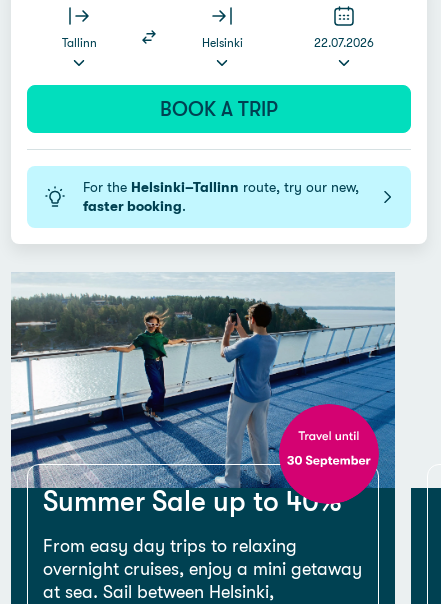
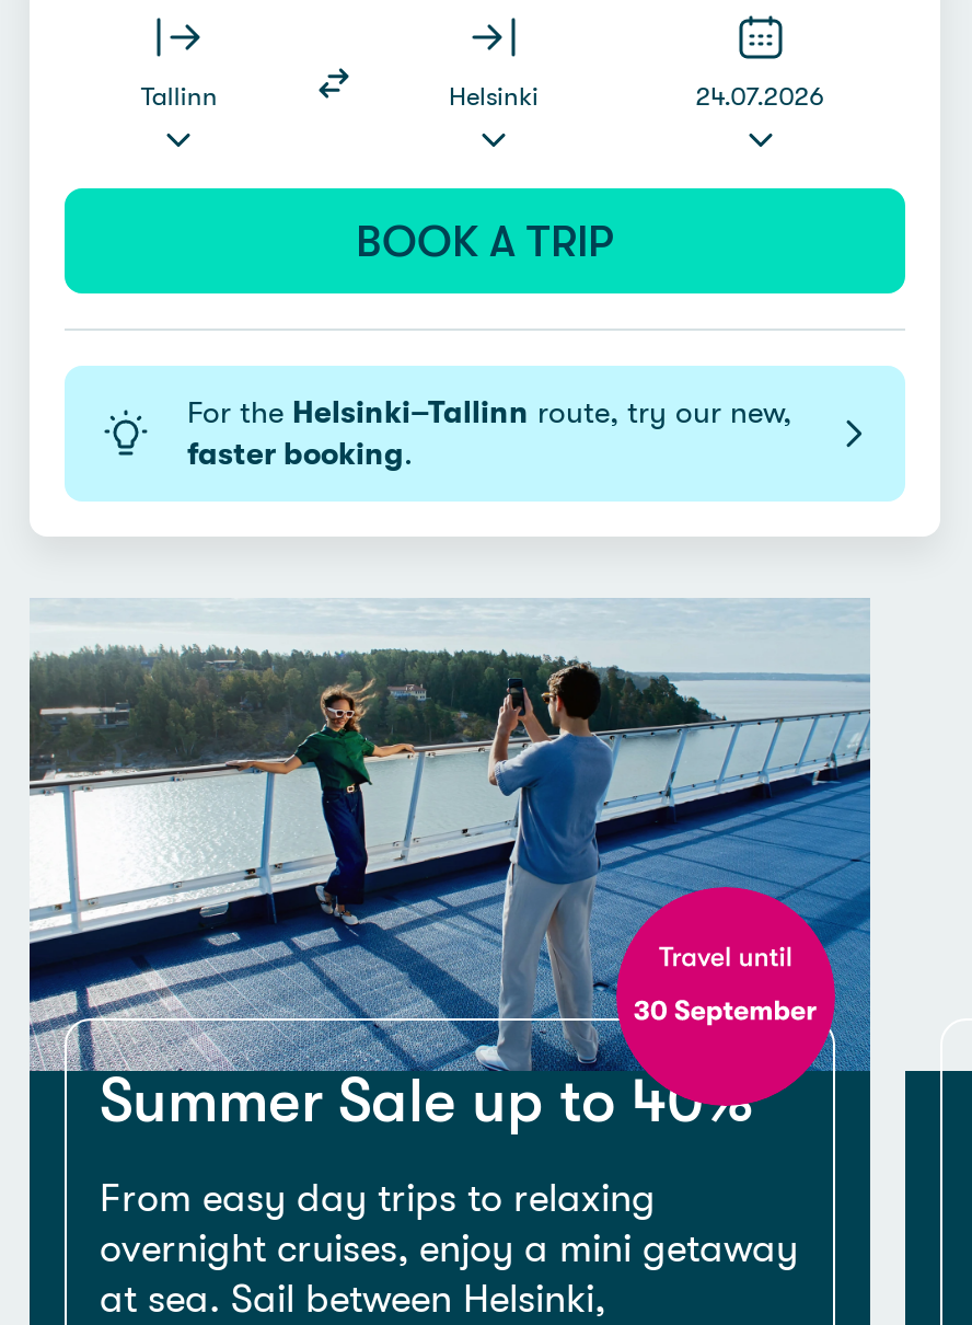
- 22.07.2026
+ 24.07.2026
